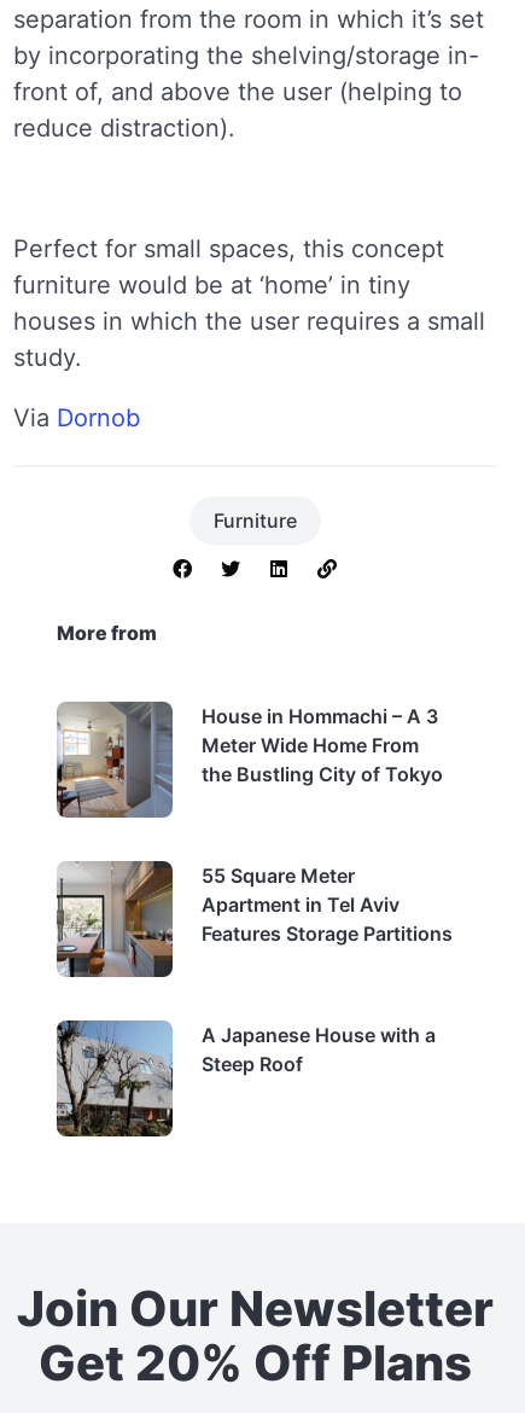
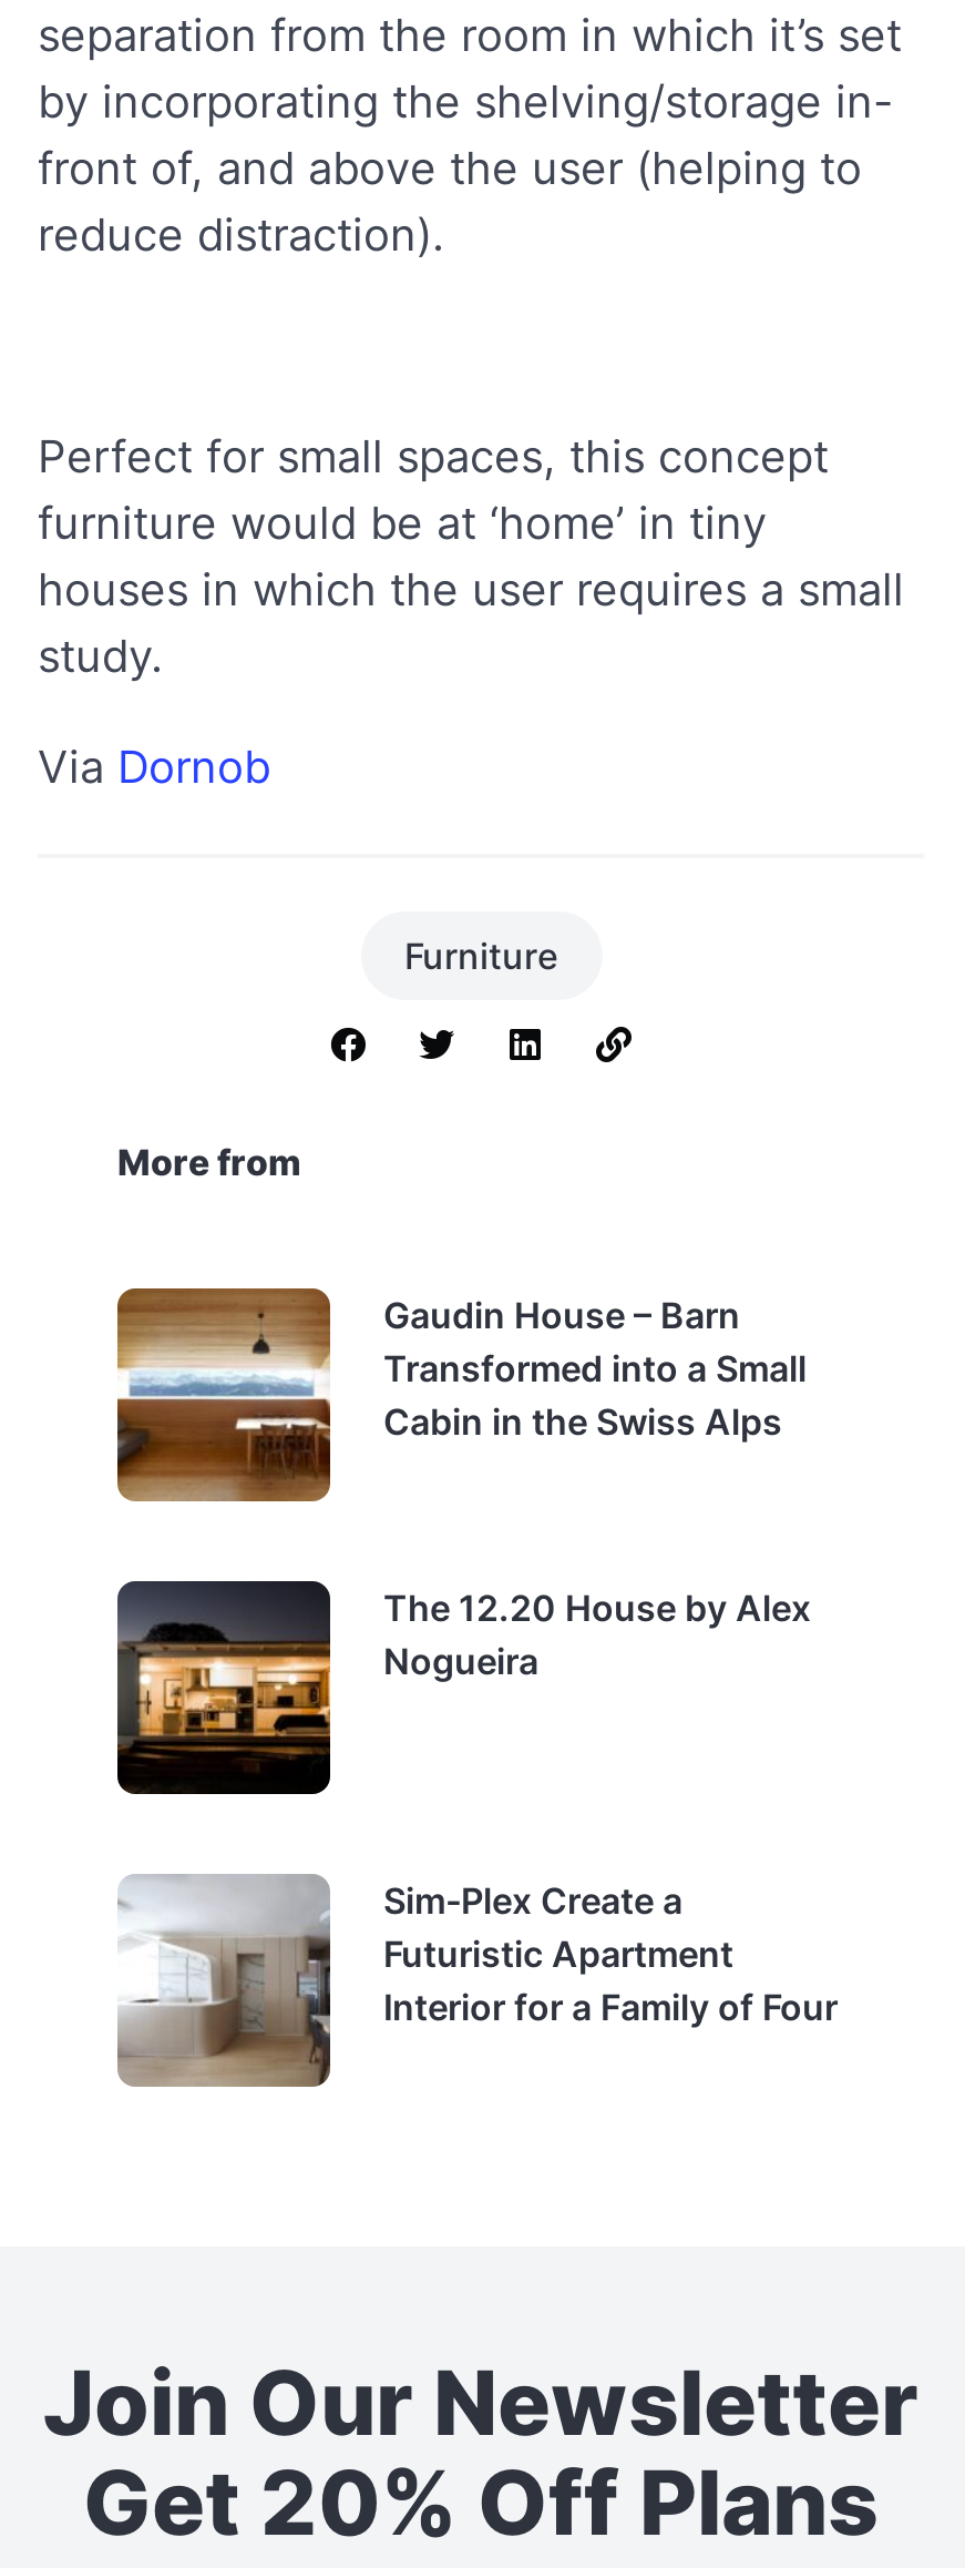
- [image]
- House in Hommachi – A 3
- Meter Wide Home From
- the Bustling City of Tokyo
+ [image]
+ Gaudin House – Barn
+ Transformed into a Small
+ Cabin in the Swiss Alps

- [image]
- 55 Square Meter
- Apartment in Tel Aviv
- Features Storage Partitions
+ [image]
+ The 12.20 House by Alex
+ Nogueira

- [image]
- A Japanese House with a
- Steep Roof
+ [image]
+ Sim-Plex Create a
+ Futuristic Apartment
+ Interior for a Family of Four
